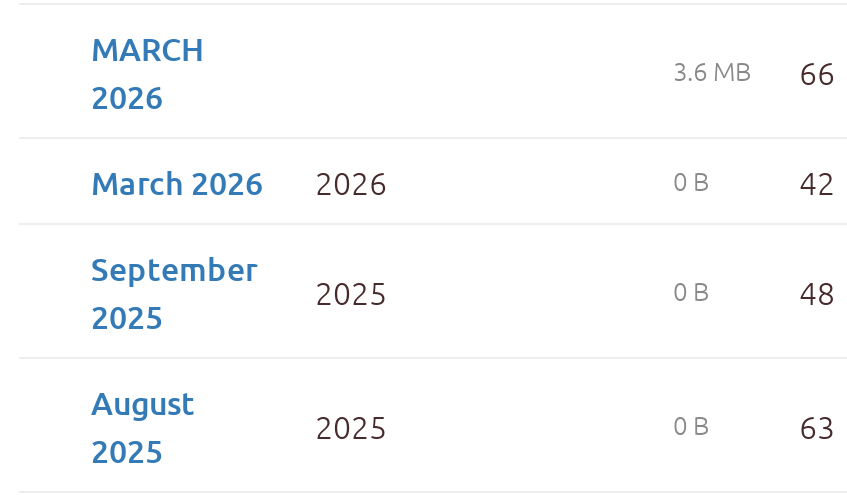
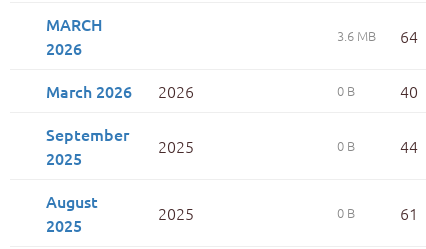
- 3.6 MB 66
+ 3.6 MB 64

- 42
+ 40

- 48
+ 44

- 63
+ 61
